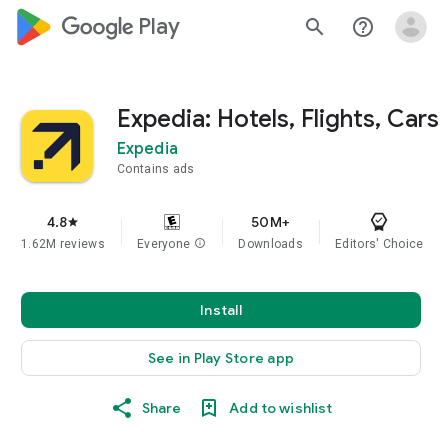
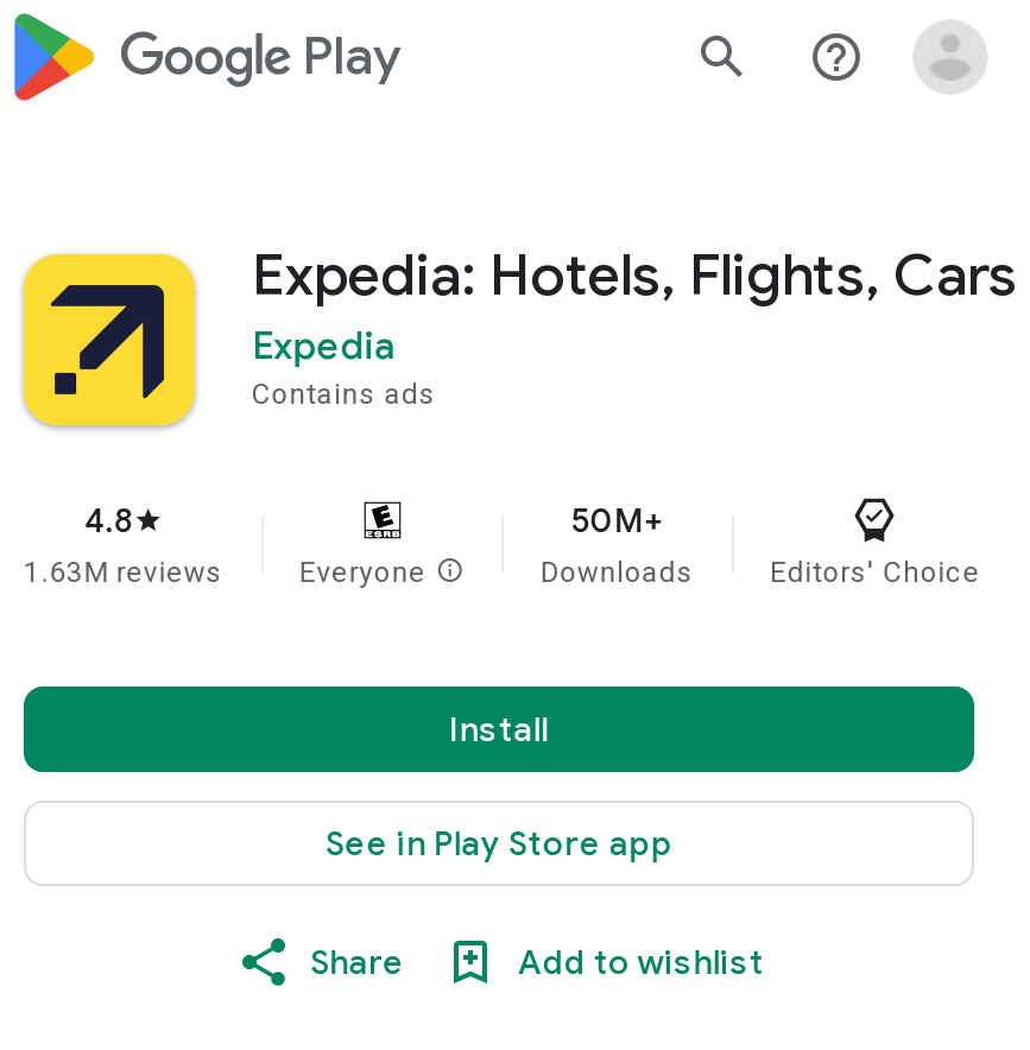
- 1.62M reviews
+ 1.63M reviews
